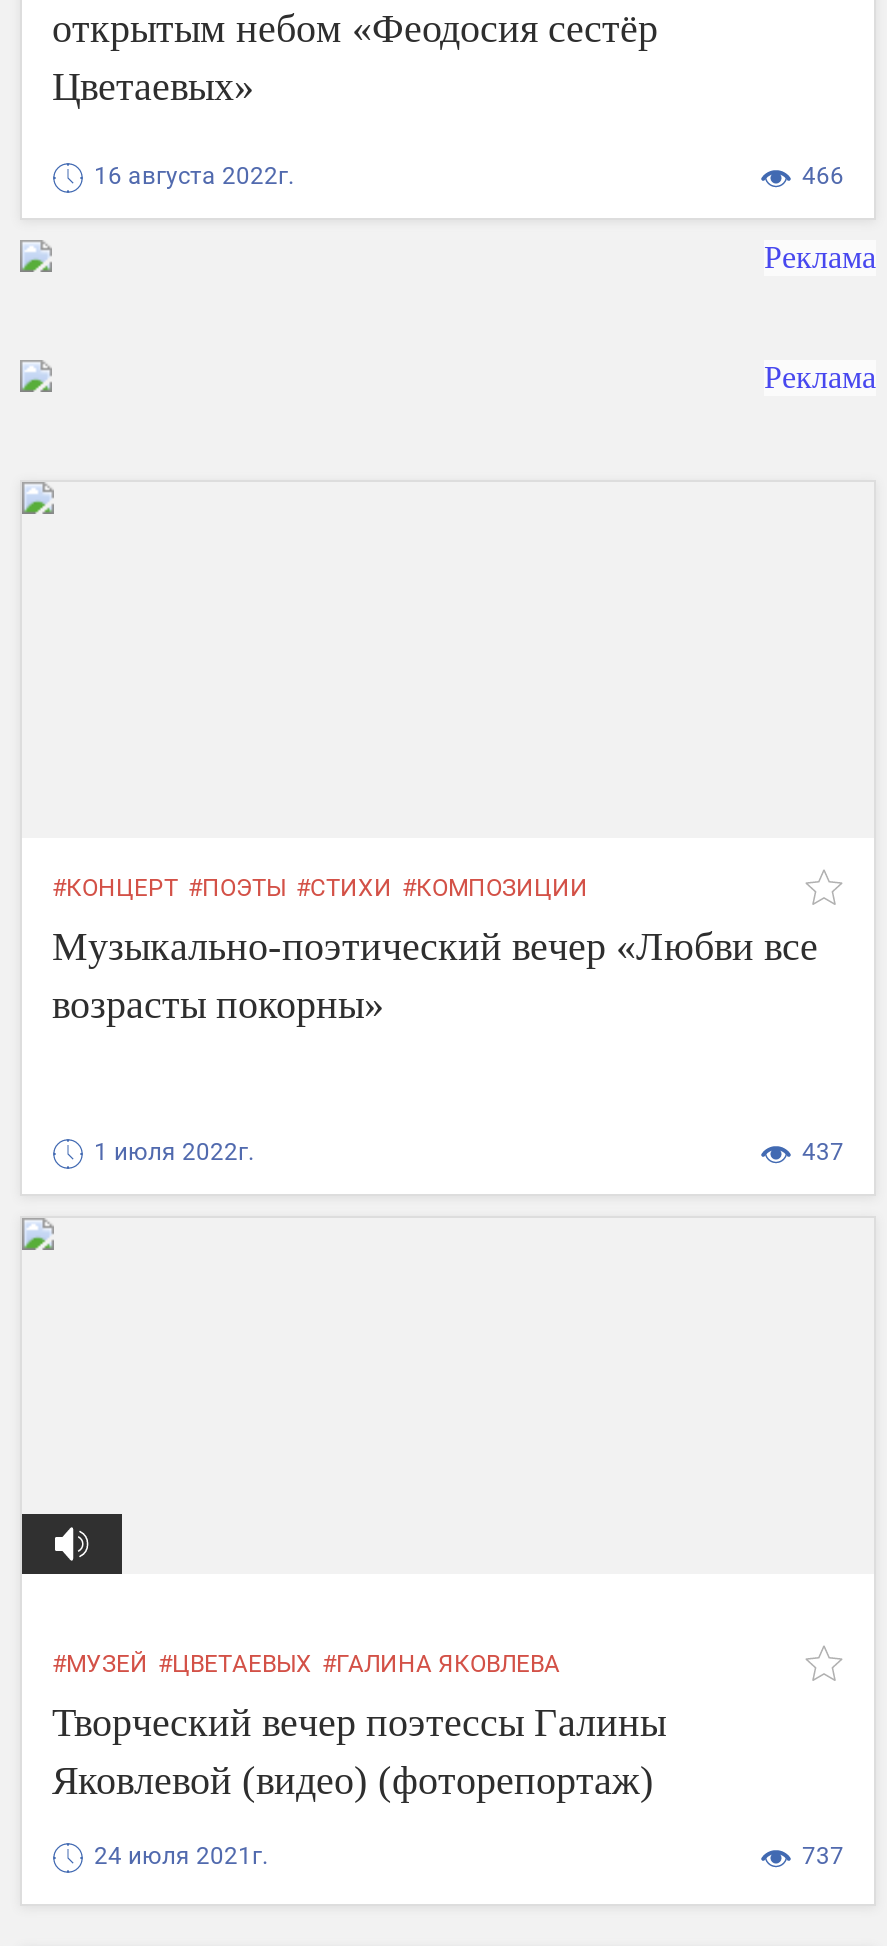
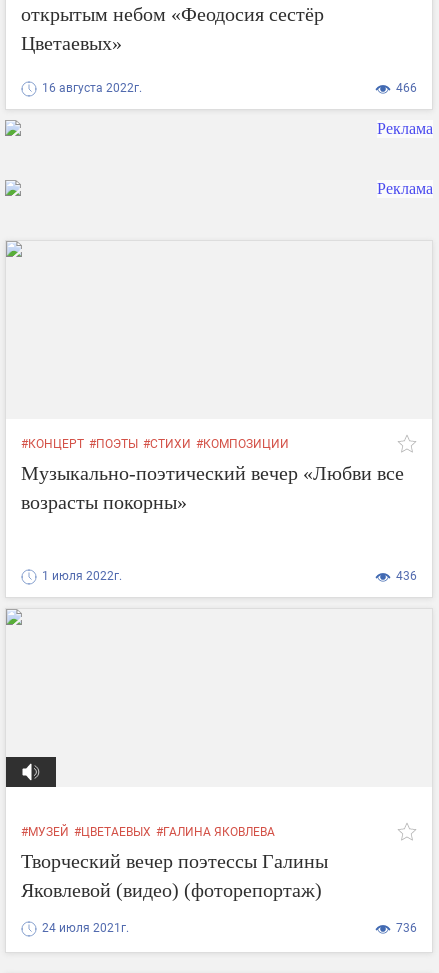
- 437
+ 436

- 737
+ 736
